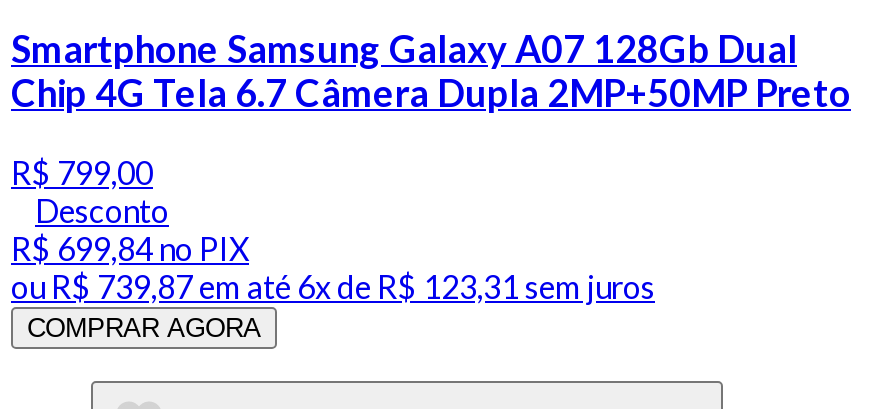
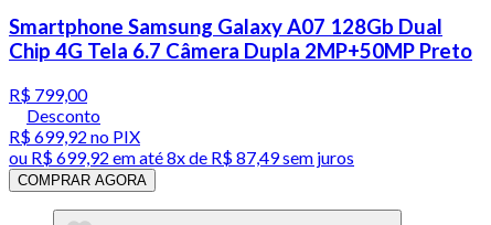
- R$ 699,84 no PIX
+ R$ 699,92 no PIX

- ou R$ 739,87 em até 6x de R$ 123,31 sem juros
+ ou R$ 699,92 em até 8x de R$ 87,49 sem juros
